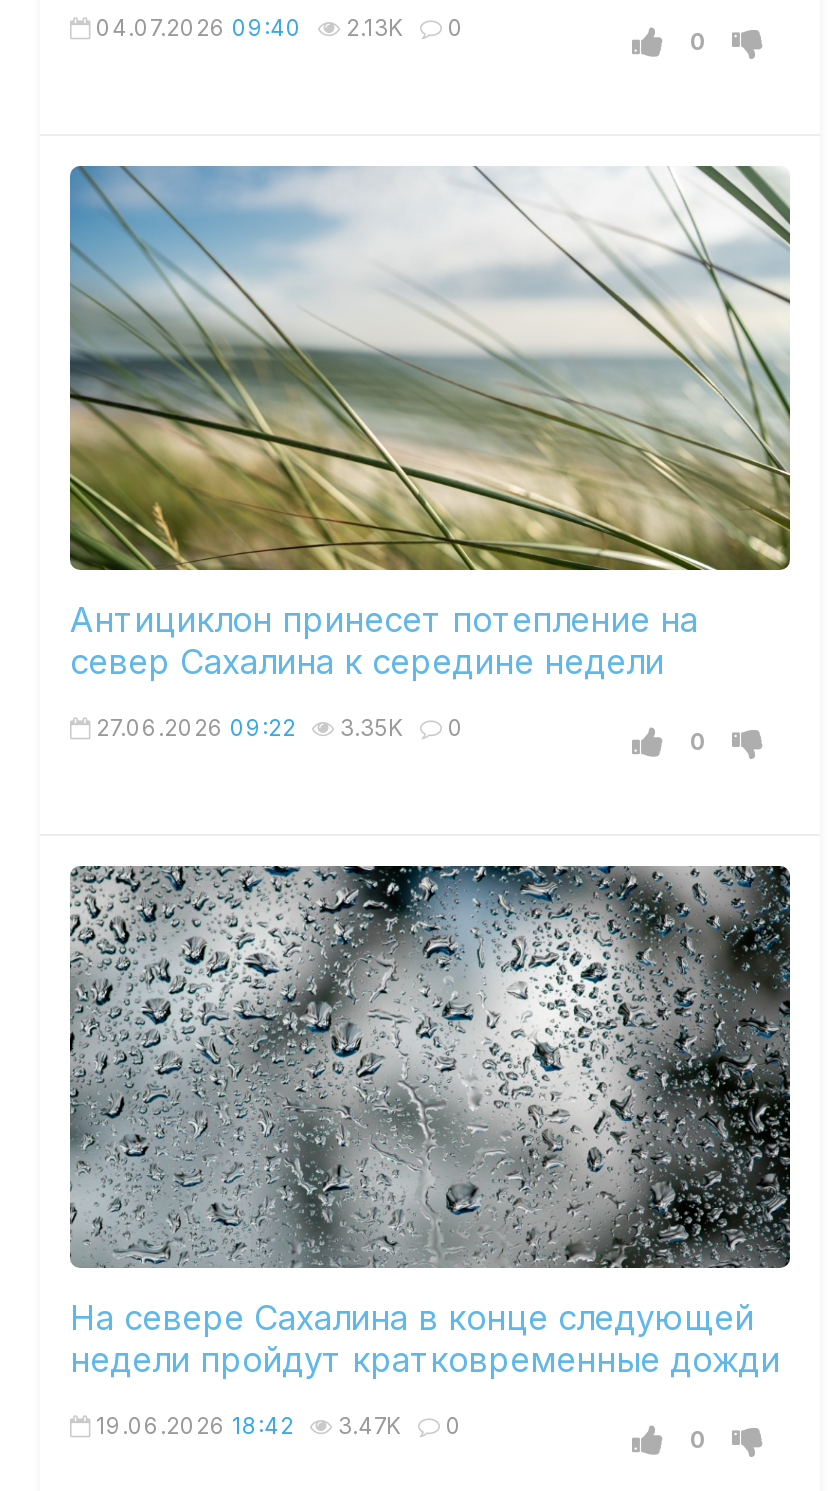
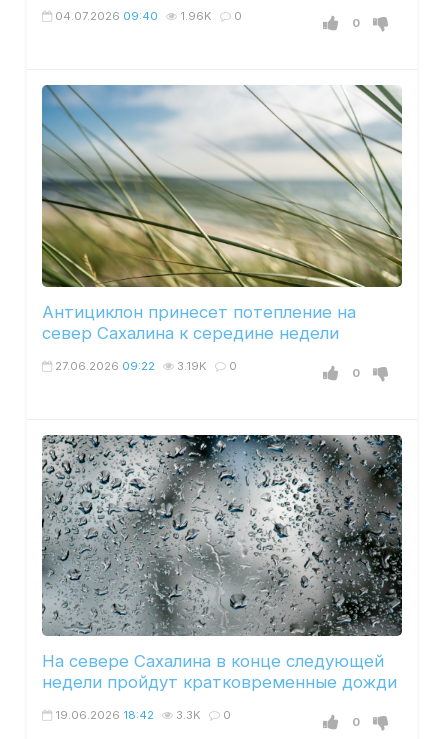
- 04.07.2026 09:40 2.13K 0
+ 04.07.2026 09:40 1.96K 0

- 27.06.2026 09:22 3.35K 0
+ 27.06.2026 09:22 3.19K 0

- 19.06.2026 18:42 3.47K 0
+ 19.06.2026 18:42 3.3K 0
